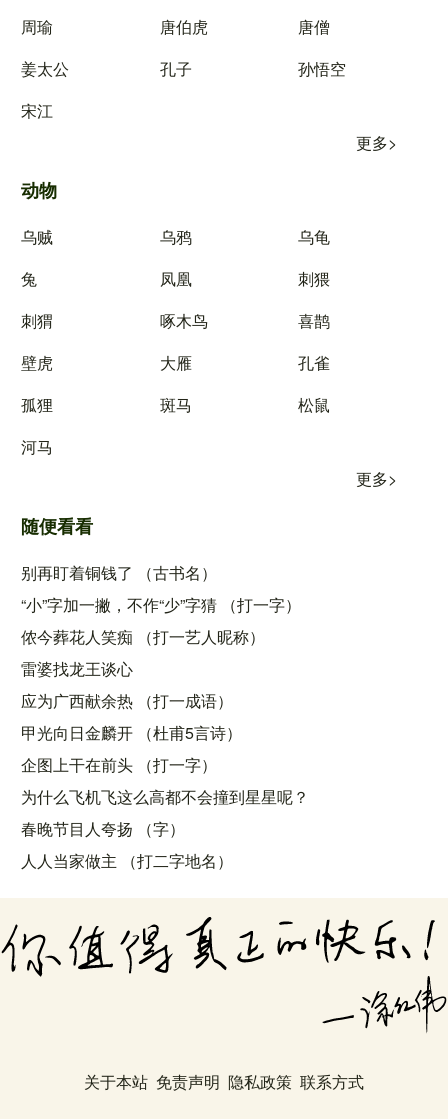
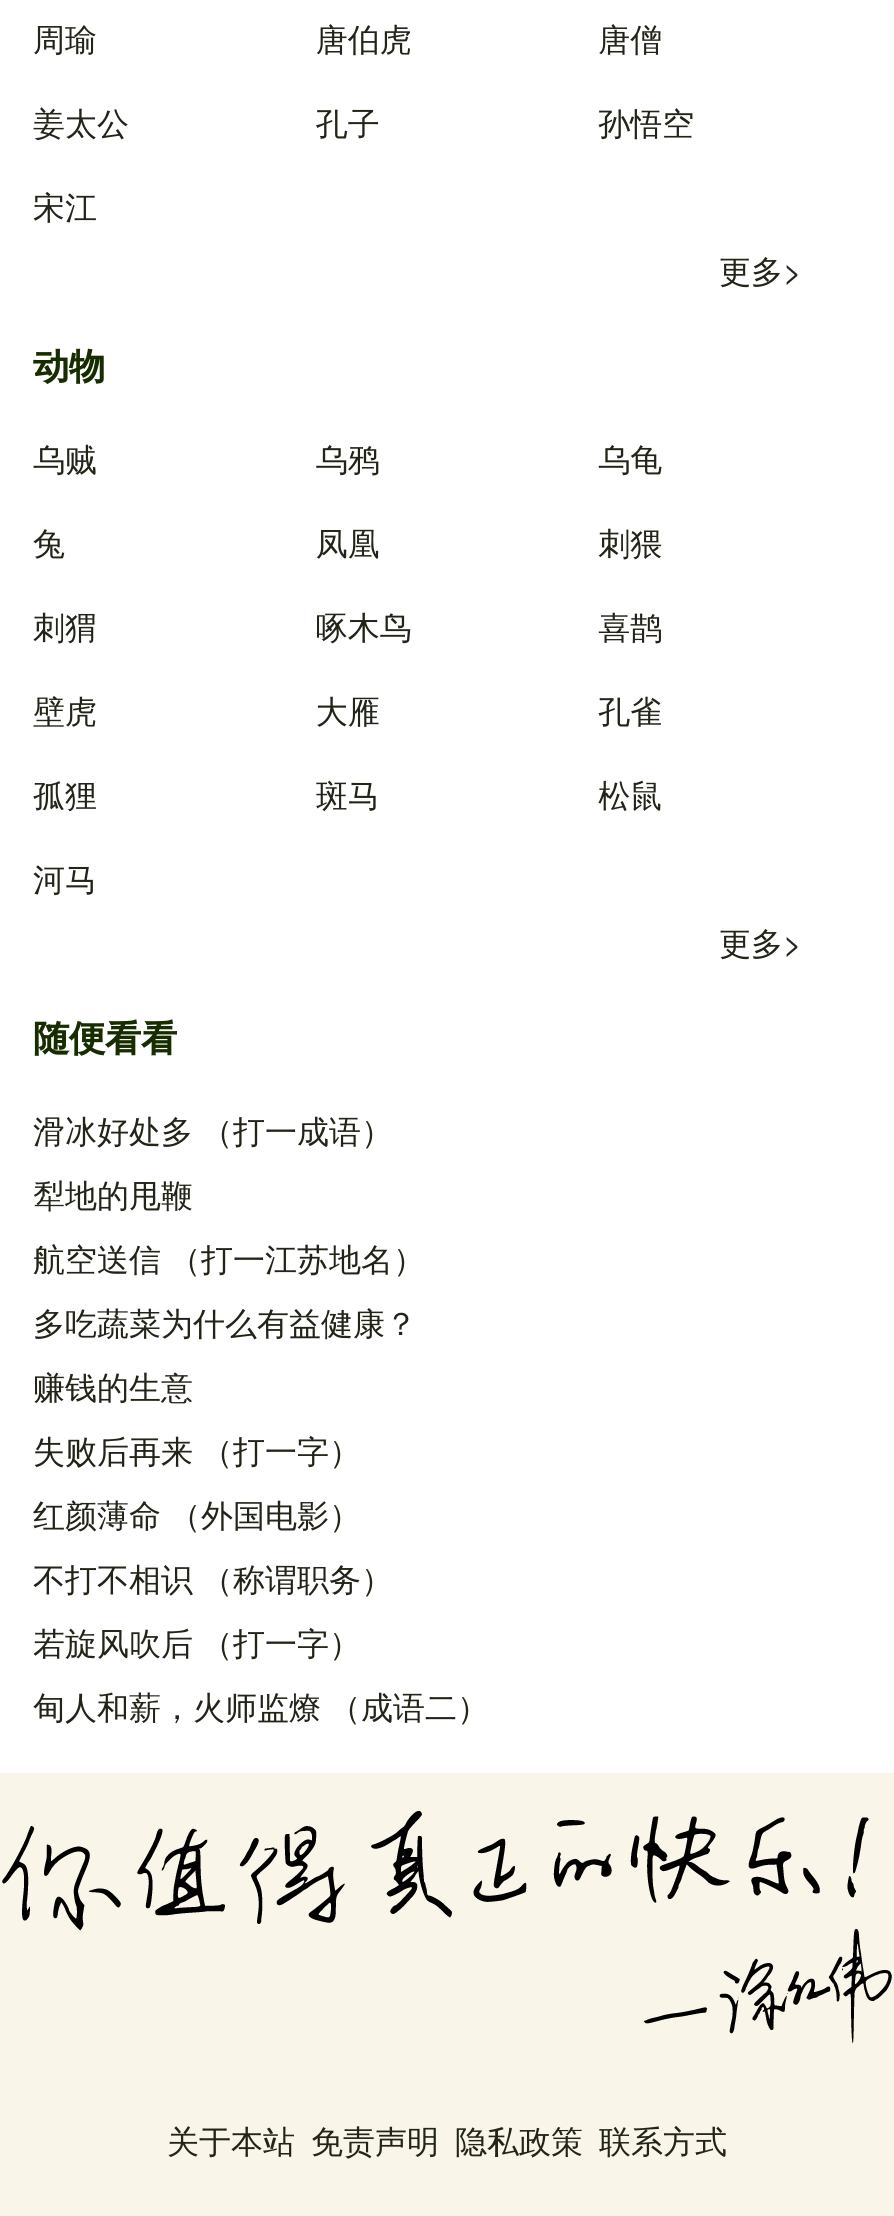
- 别再盯着铜钱了 （古书名）
- “小”字加一撇，不作“少”字猜 （打一字）
- 侬今葬花人笑痴 （打一艺人昵称）
- 雷婆找龙王谈心
- 应为广西献余热 （打一成语）
- 甲光向日金麟开 （杜甫5言诗）
- 企图上干在前头 （打一字）
- 为什么飞机飞这么高都不会撞到星星呢？
- 春晚节目人夸扬 （字）
- 人人当家做主 （打二字地名）
+ 滑冰好处多 （打一成语）
+ 犁地的甩鞭
+ 航空送信 （打一江苏地名）
+ 多吃蔬菜为什么有益健康？
+ 赚钱的生意
+ 失败后再来 （打一字）
+ 红颜薄命 （外国电影）
+ 不打不相识 （称谓职务）
+ 若旋风吹后 （打一字）
+ 甸人和薪，火师监燎 （成语二）
